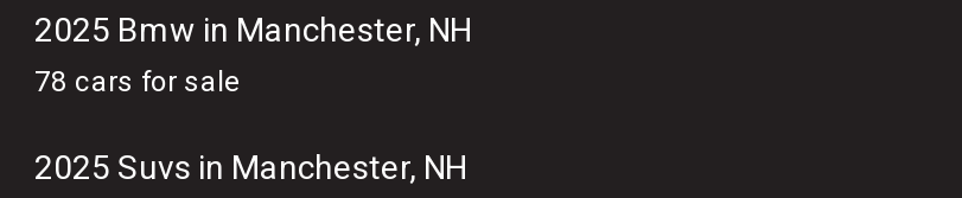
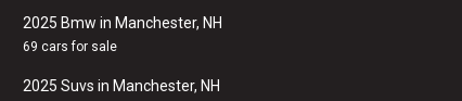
- 78 cars for sale
+ 69 cars for sale
